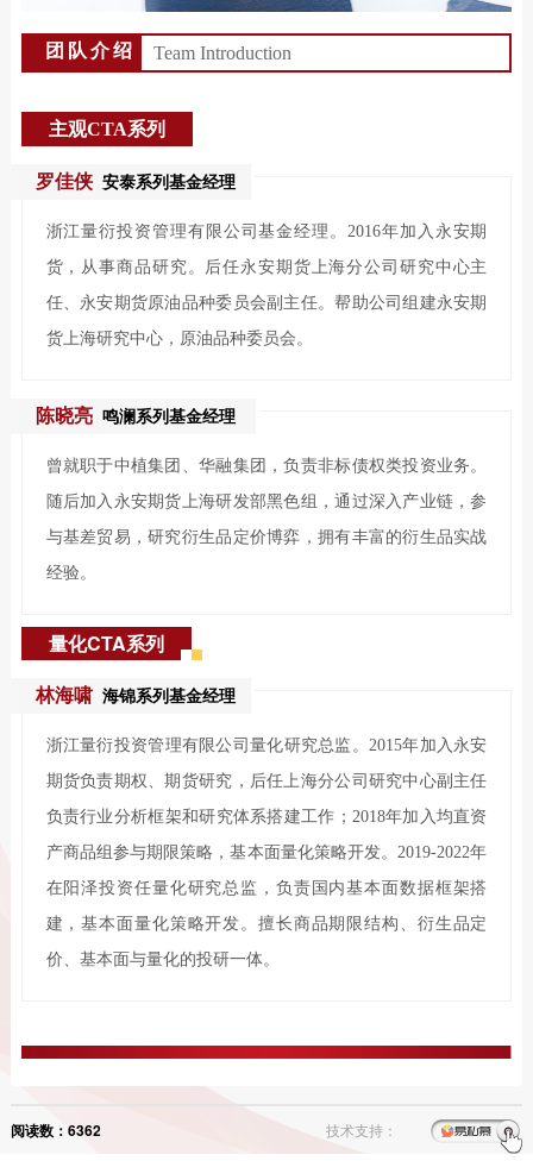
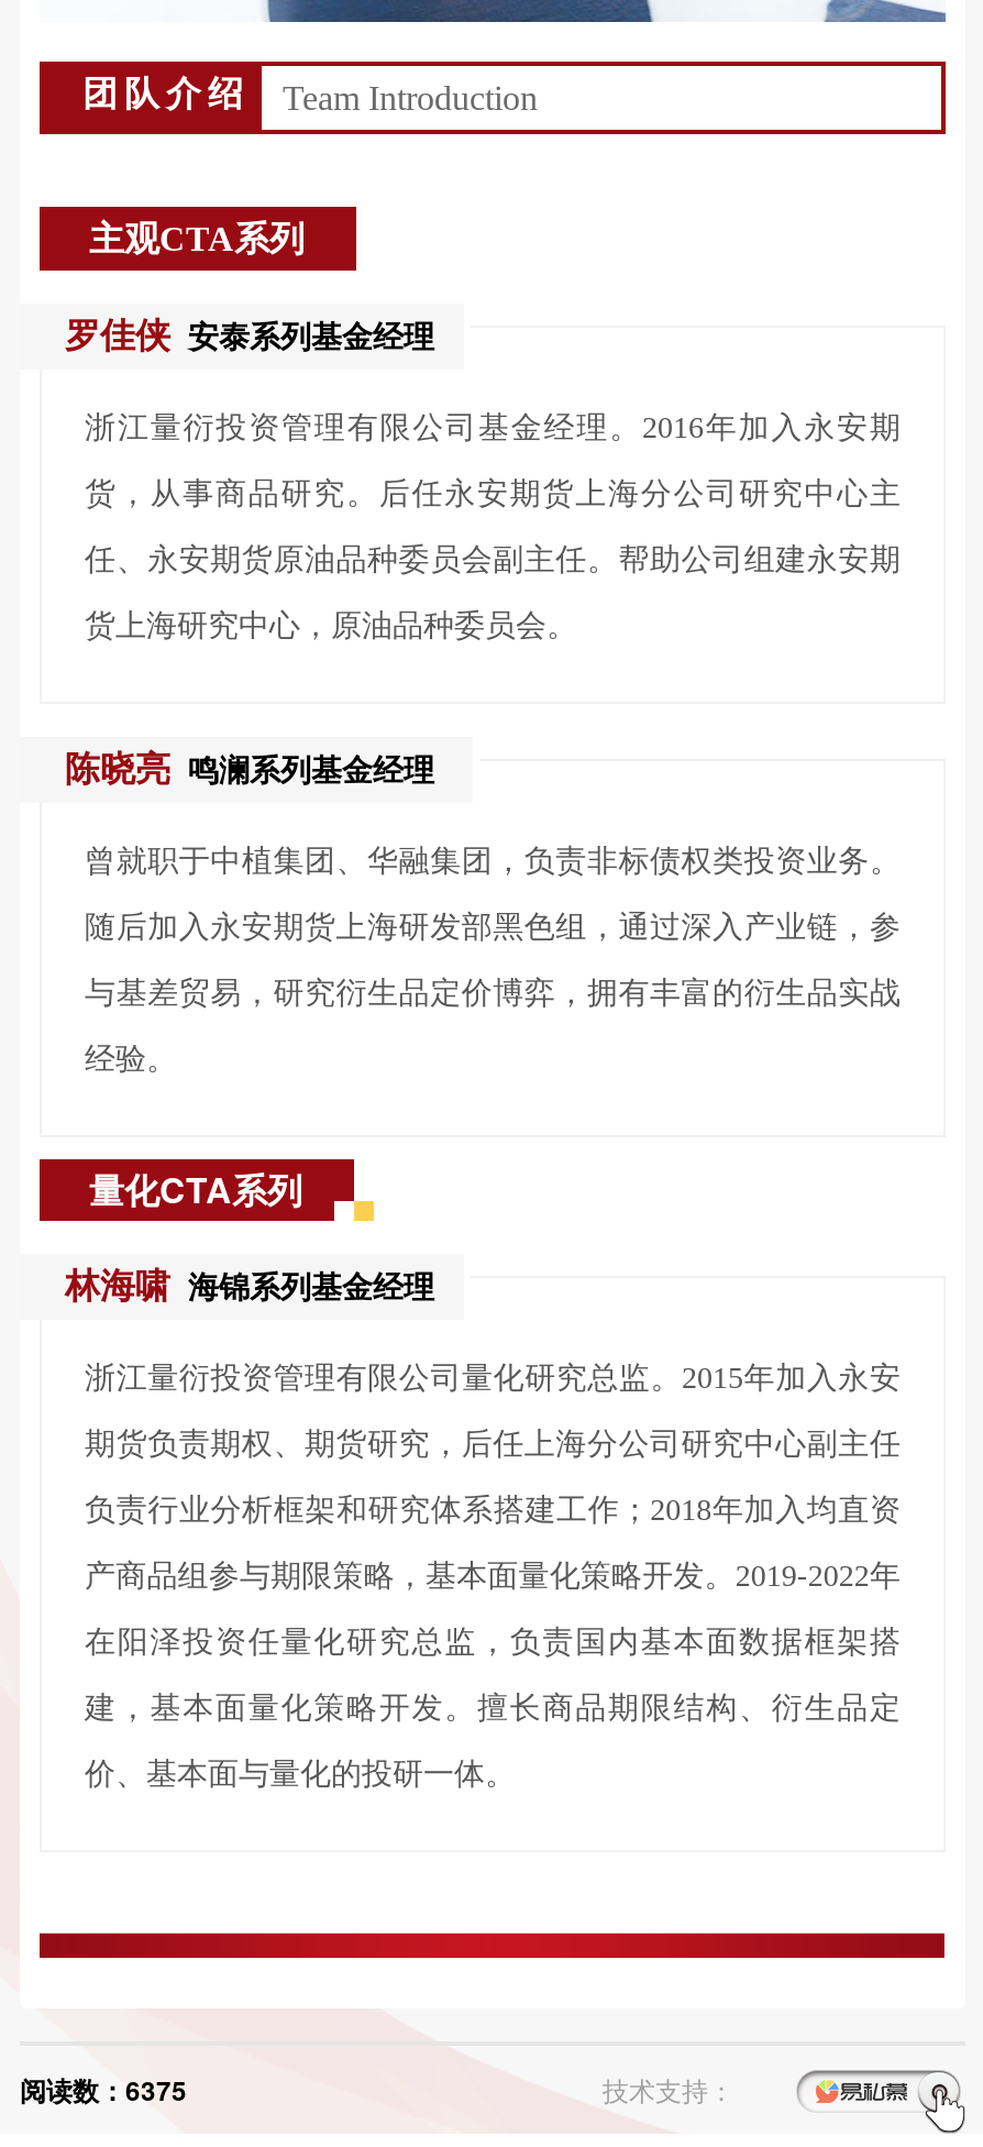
- 阅读数：6362
+ 阅读数：6375
